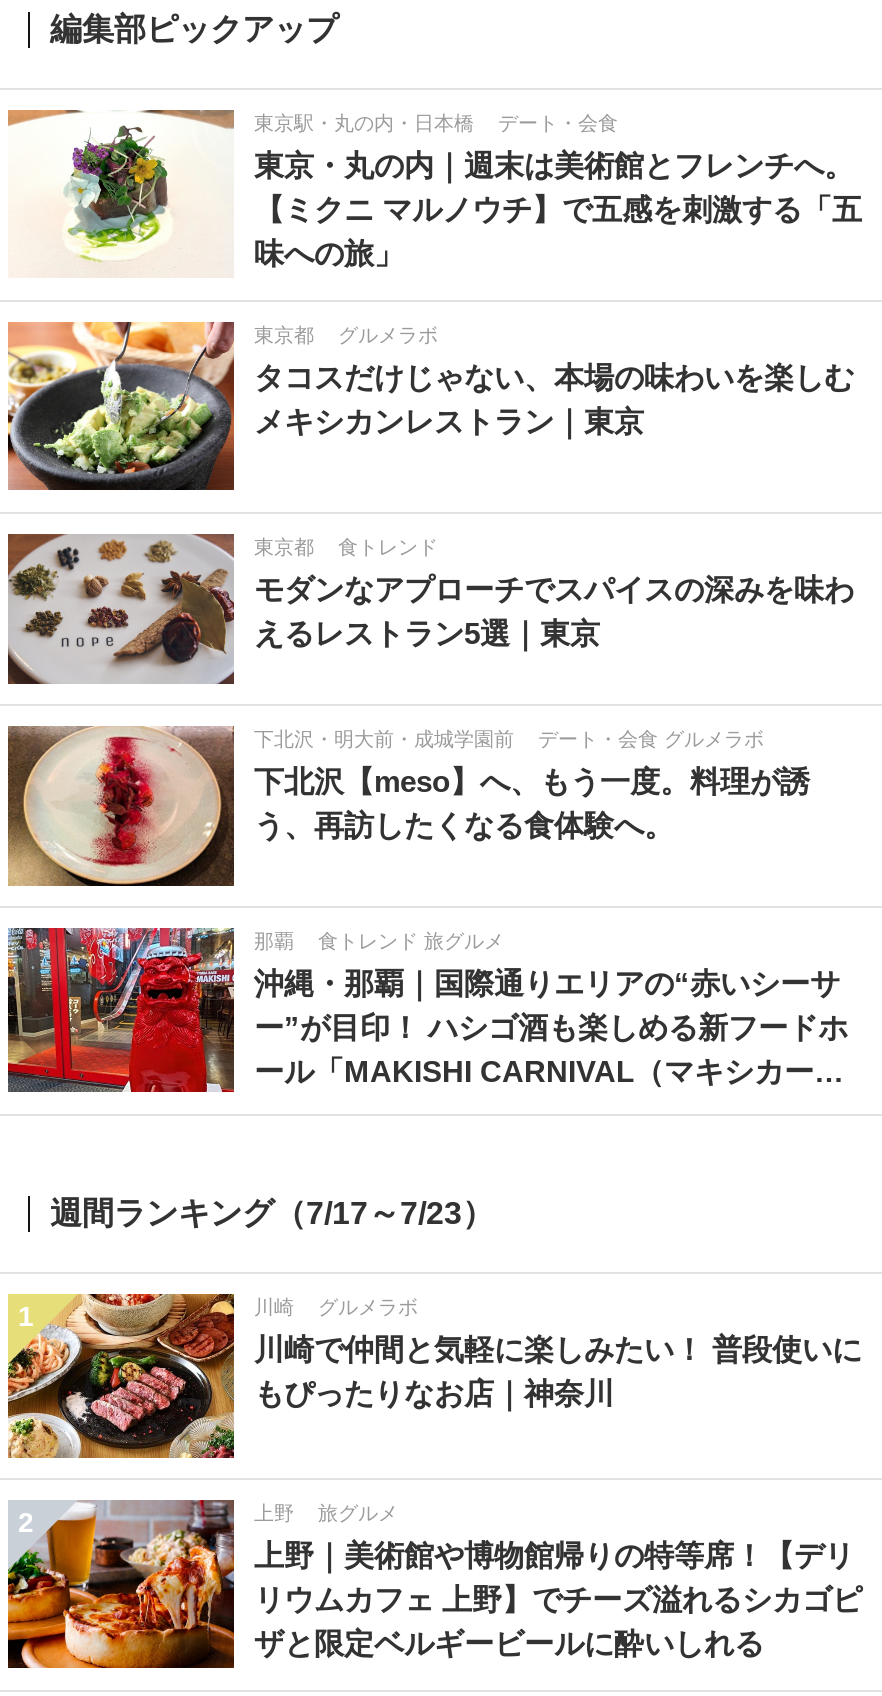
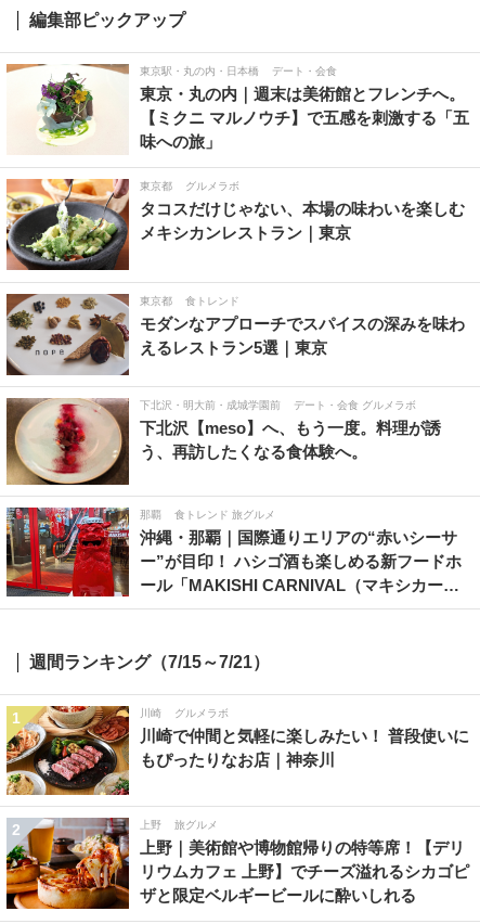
- 週間ランキング（7/17～7/23）
+ 週間ランキング（7/15～7/21）
